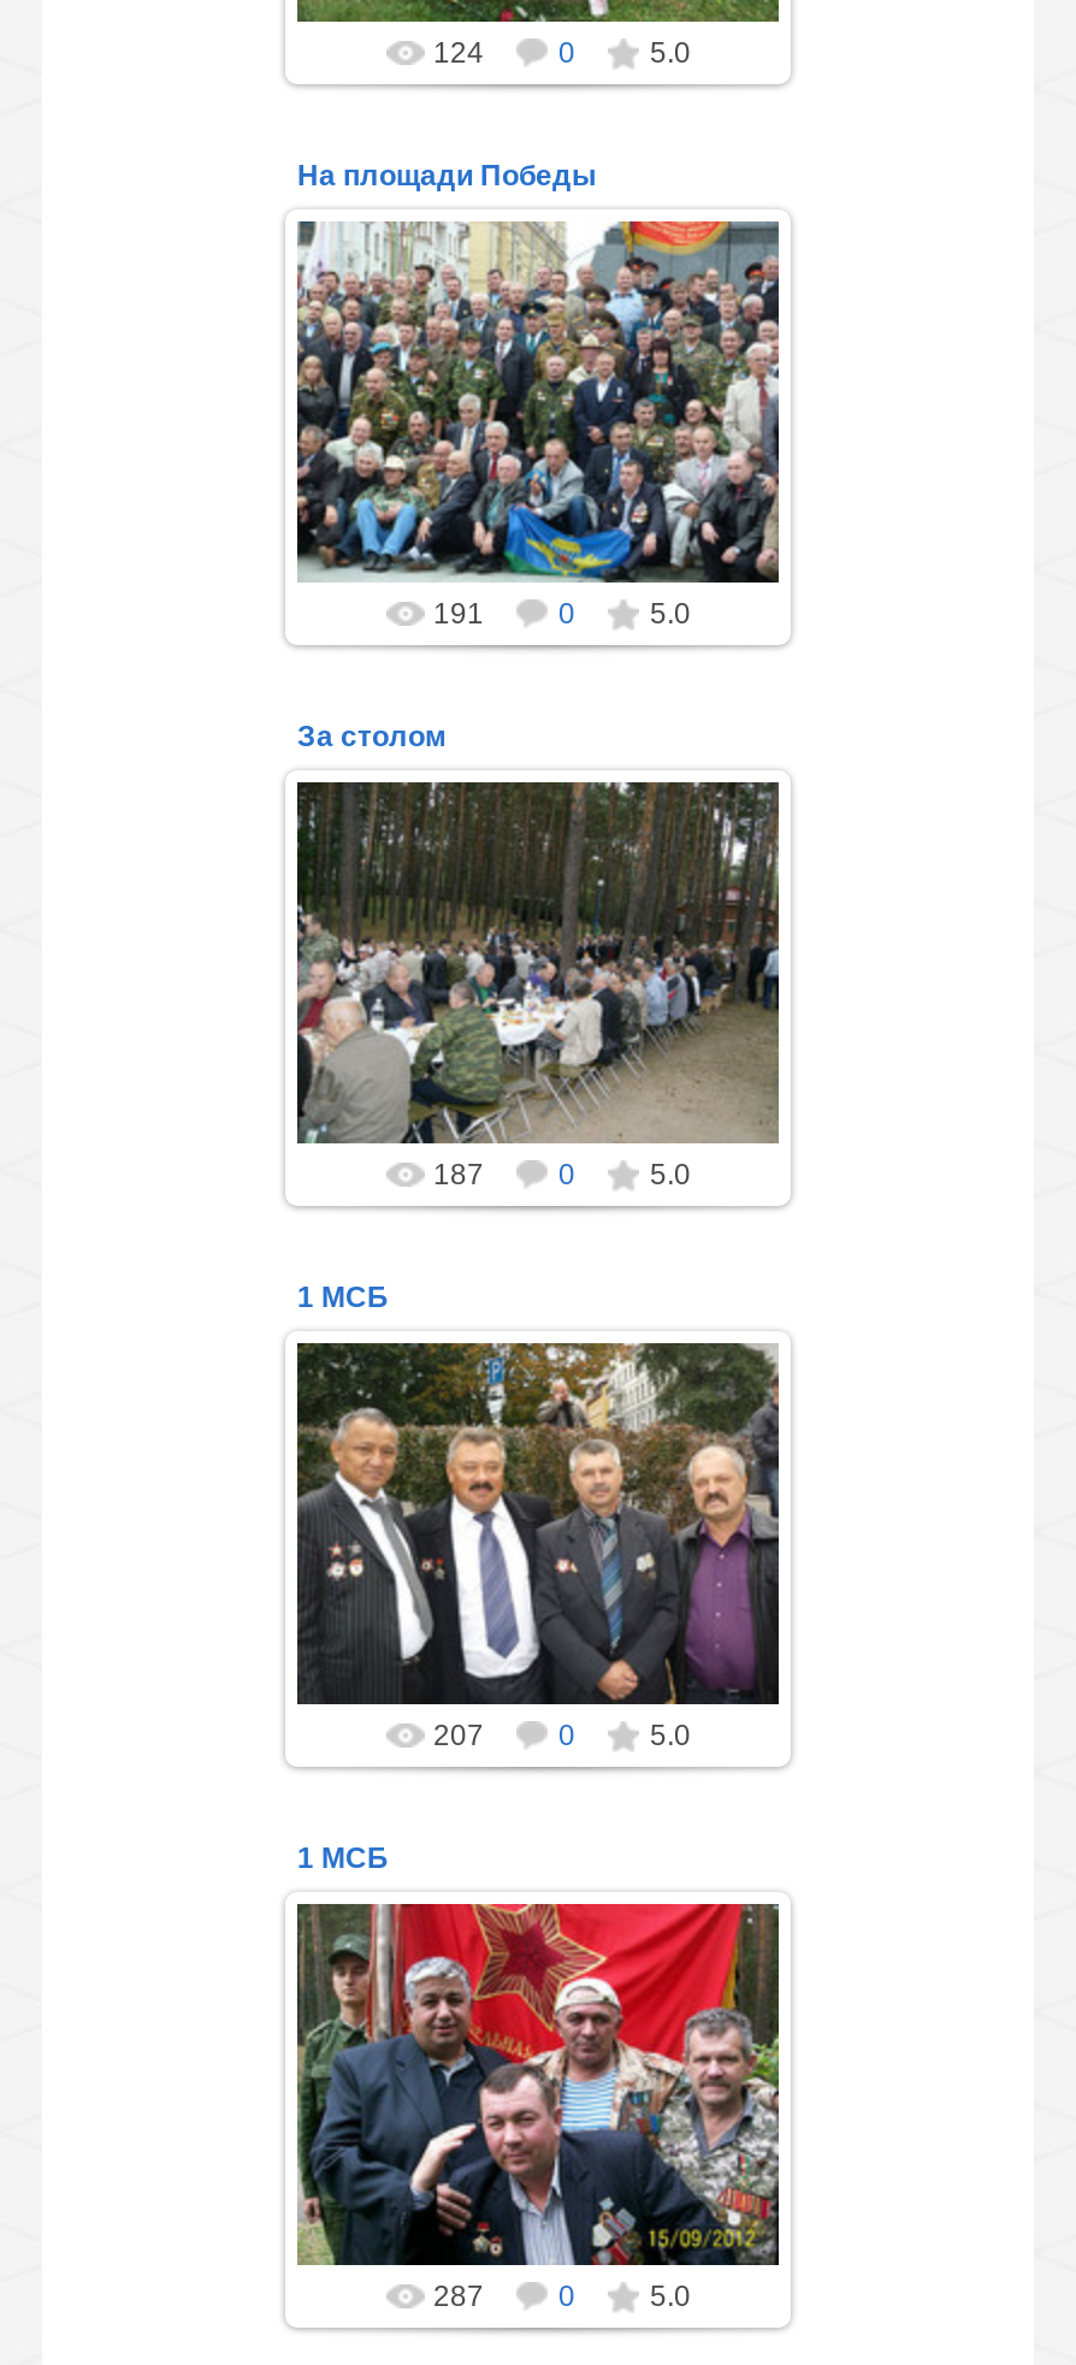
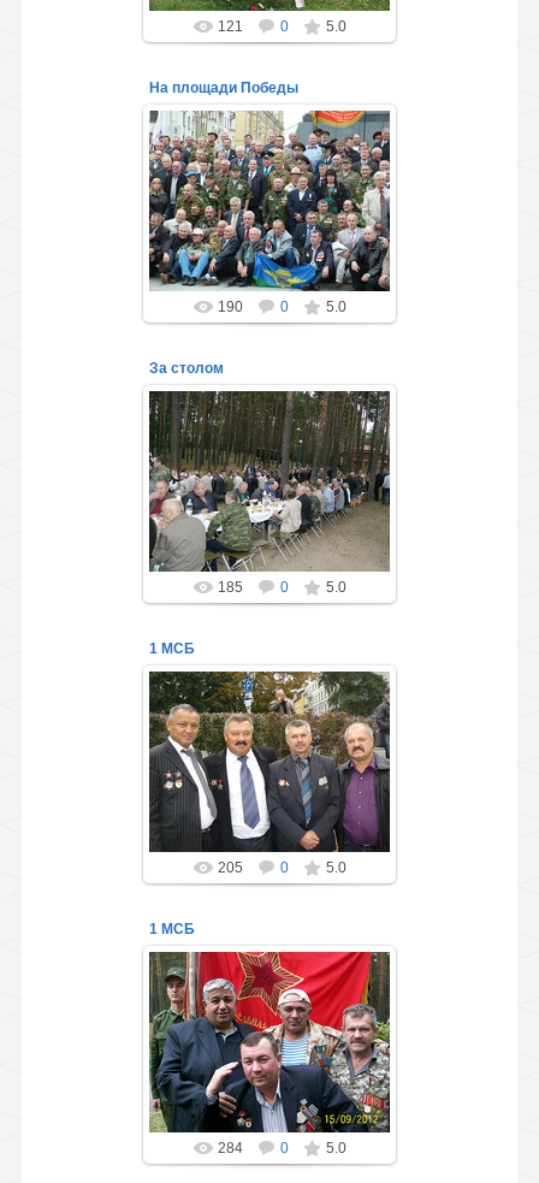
- 124
+ 121

- 191
+ 190

- 187
+ 185

- 207
+ 205

- 287
+ 284
